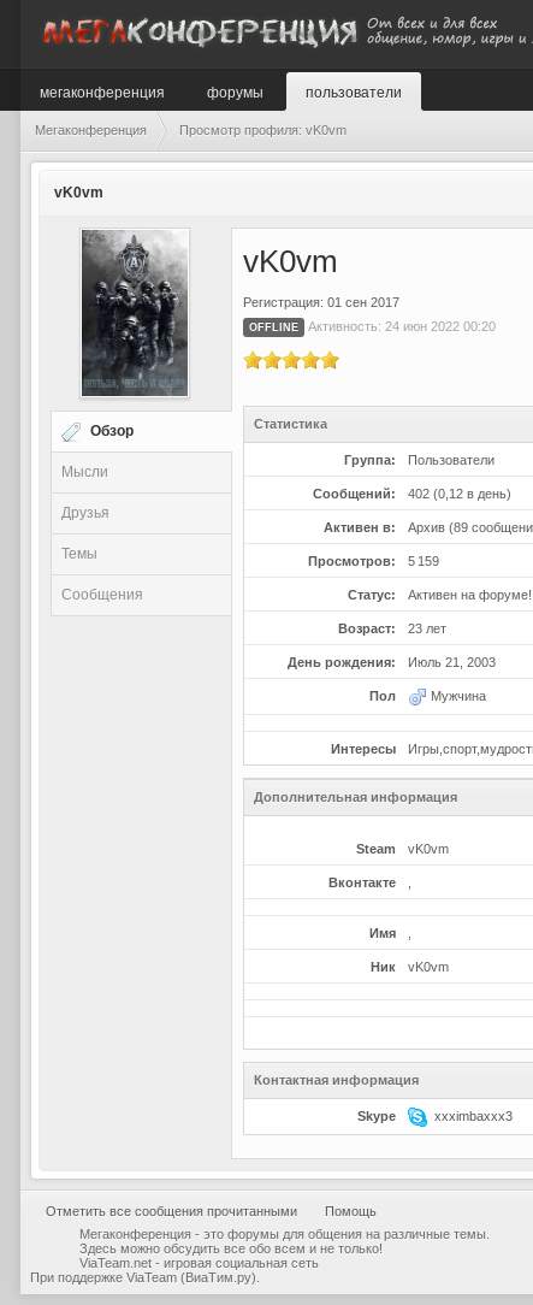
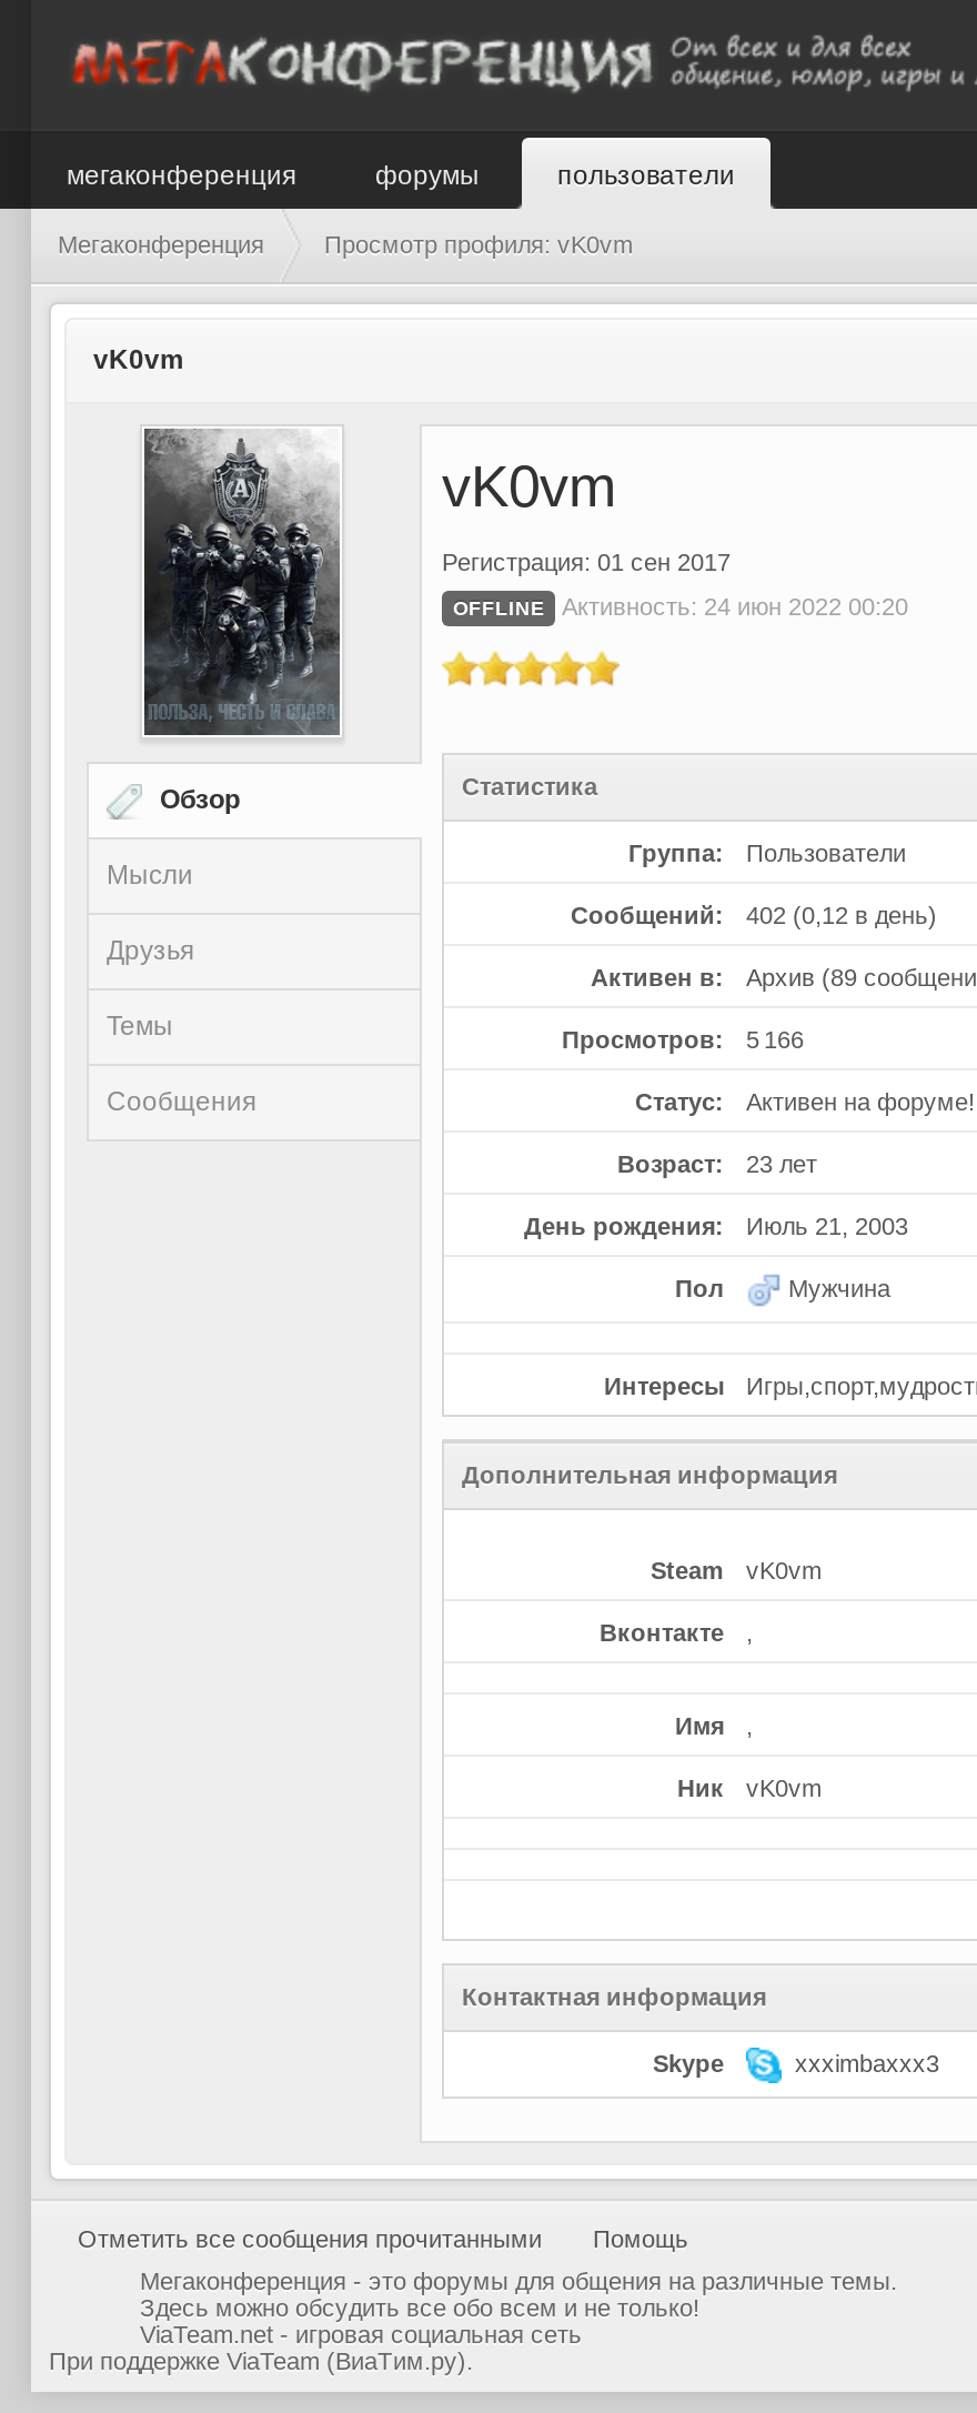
- Просмотров: 5 159
+ Просмотров: 5 166
